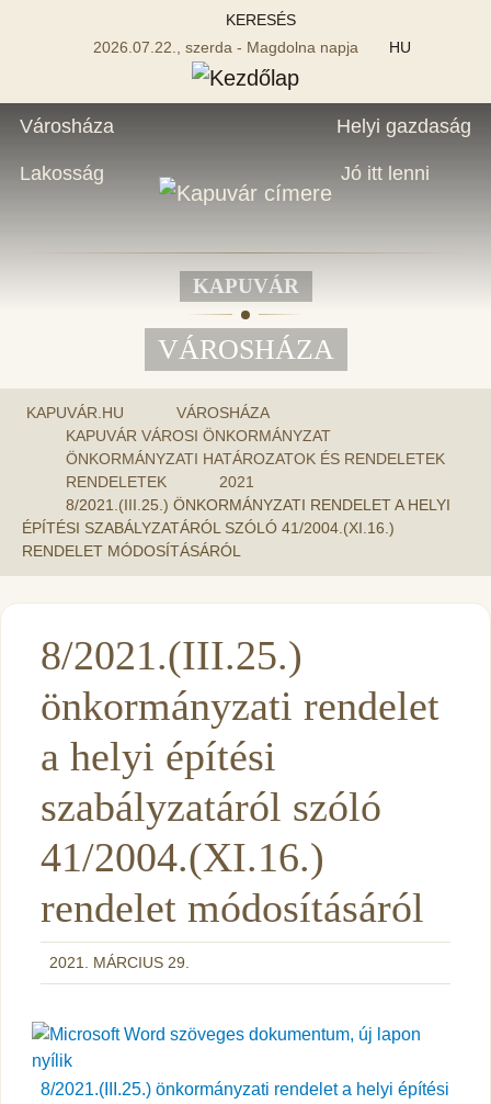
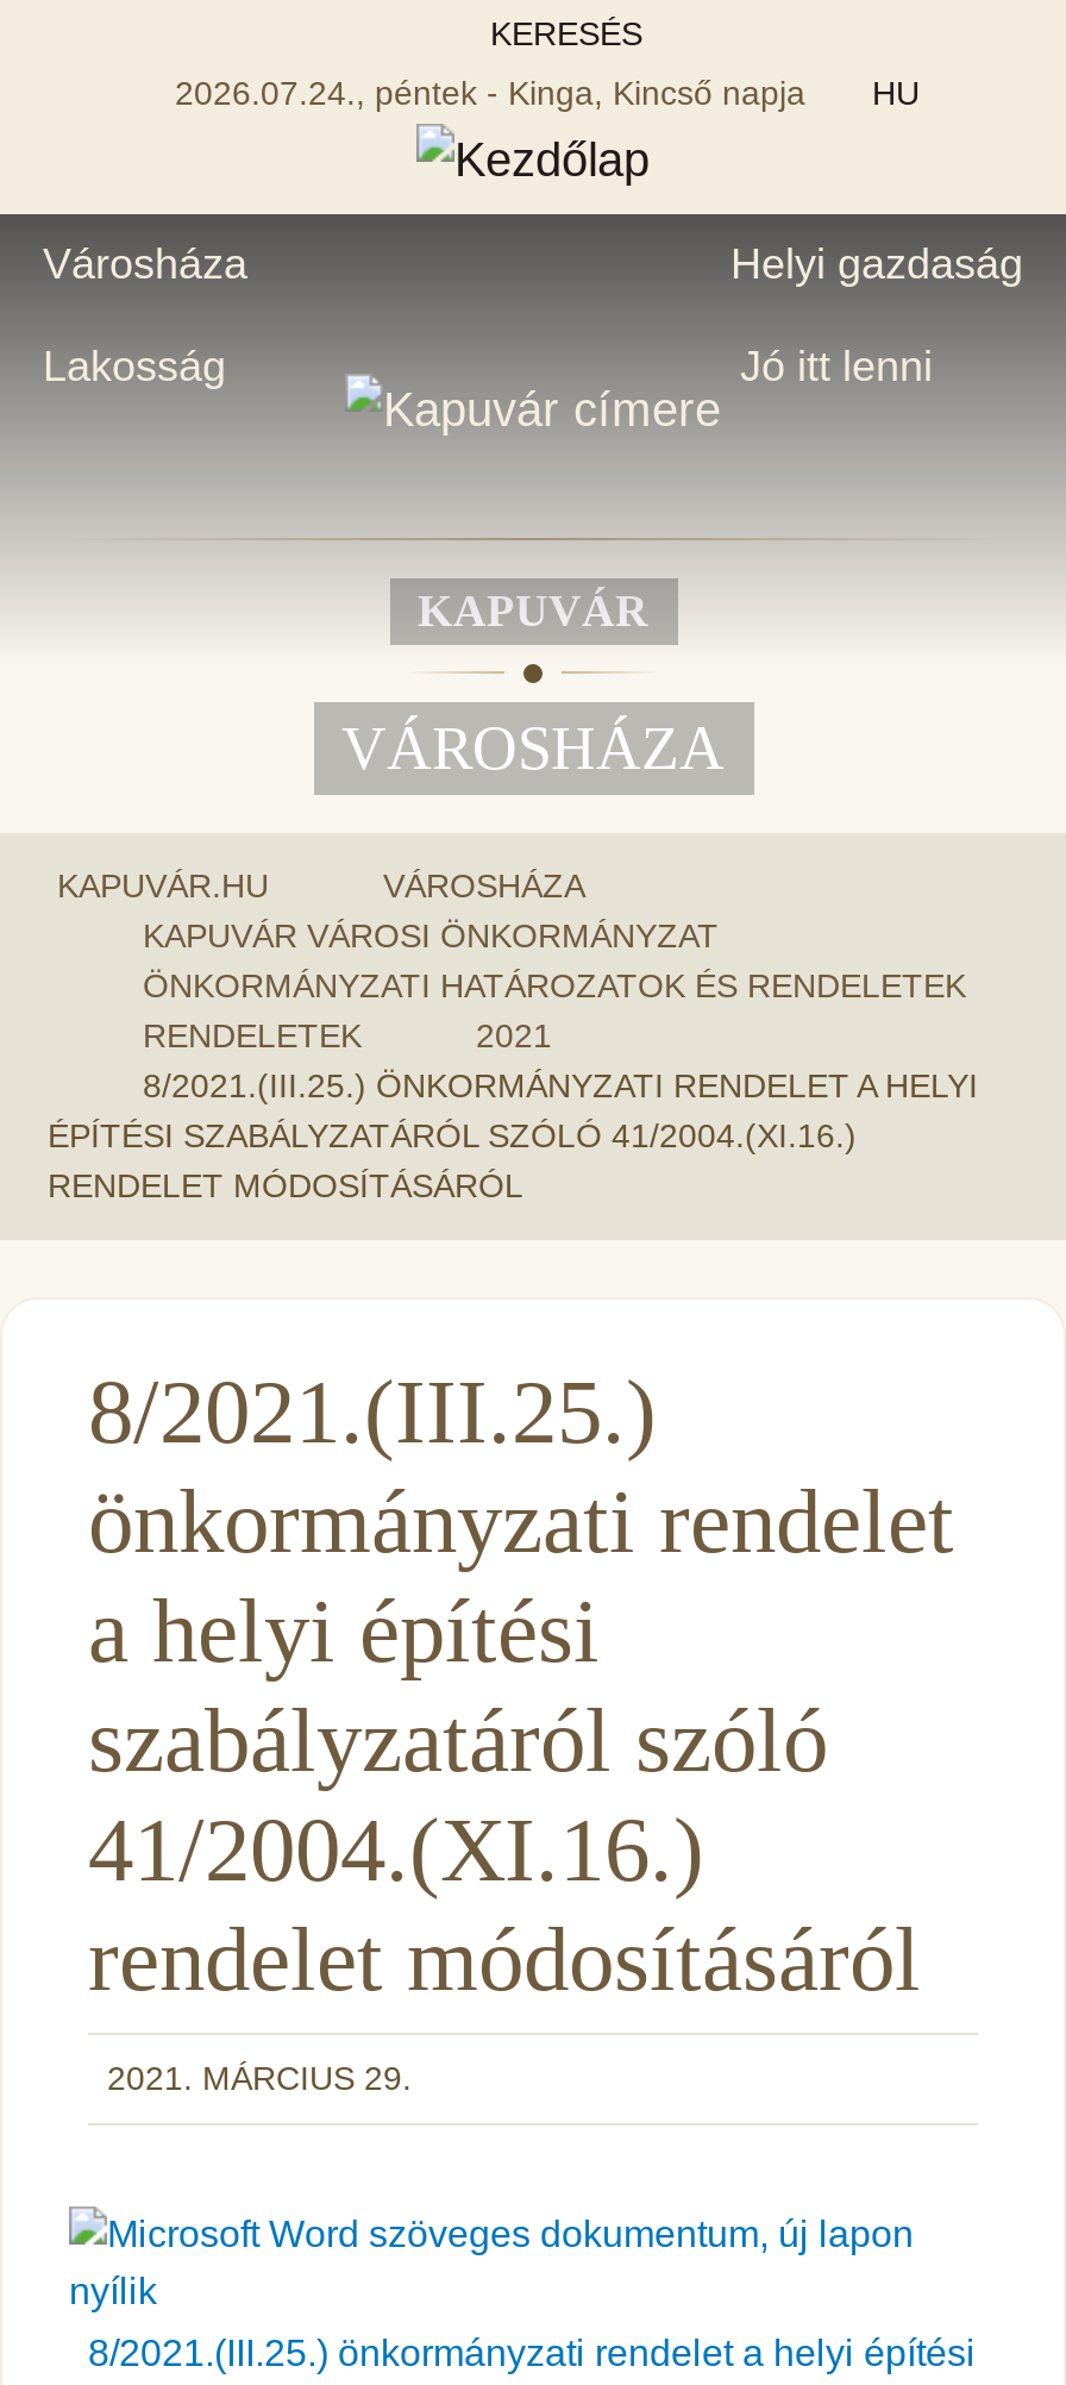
- 2026.07.22., szerda - Magdolna napja
+ 2026.07.24., péntek - Kinga, Kincső napja
